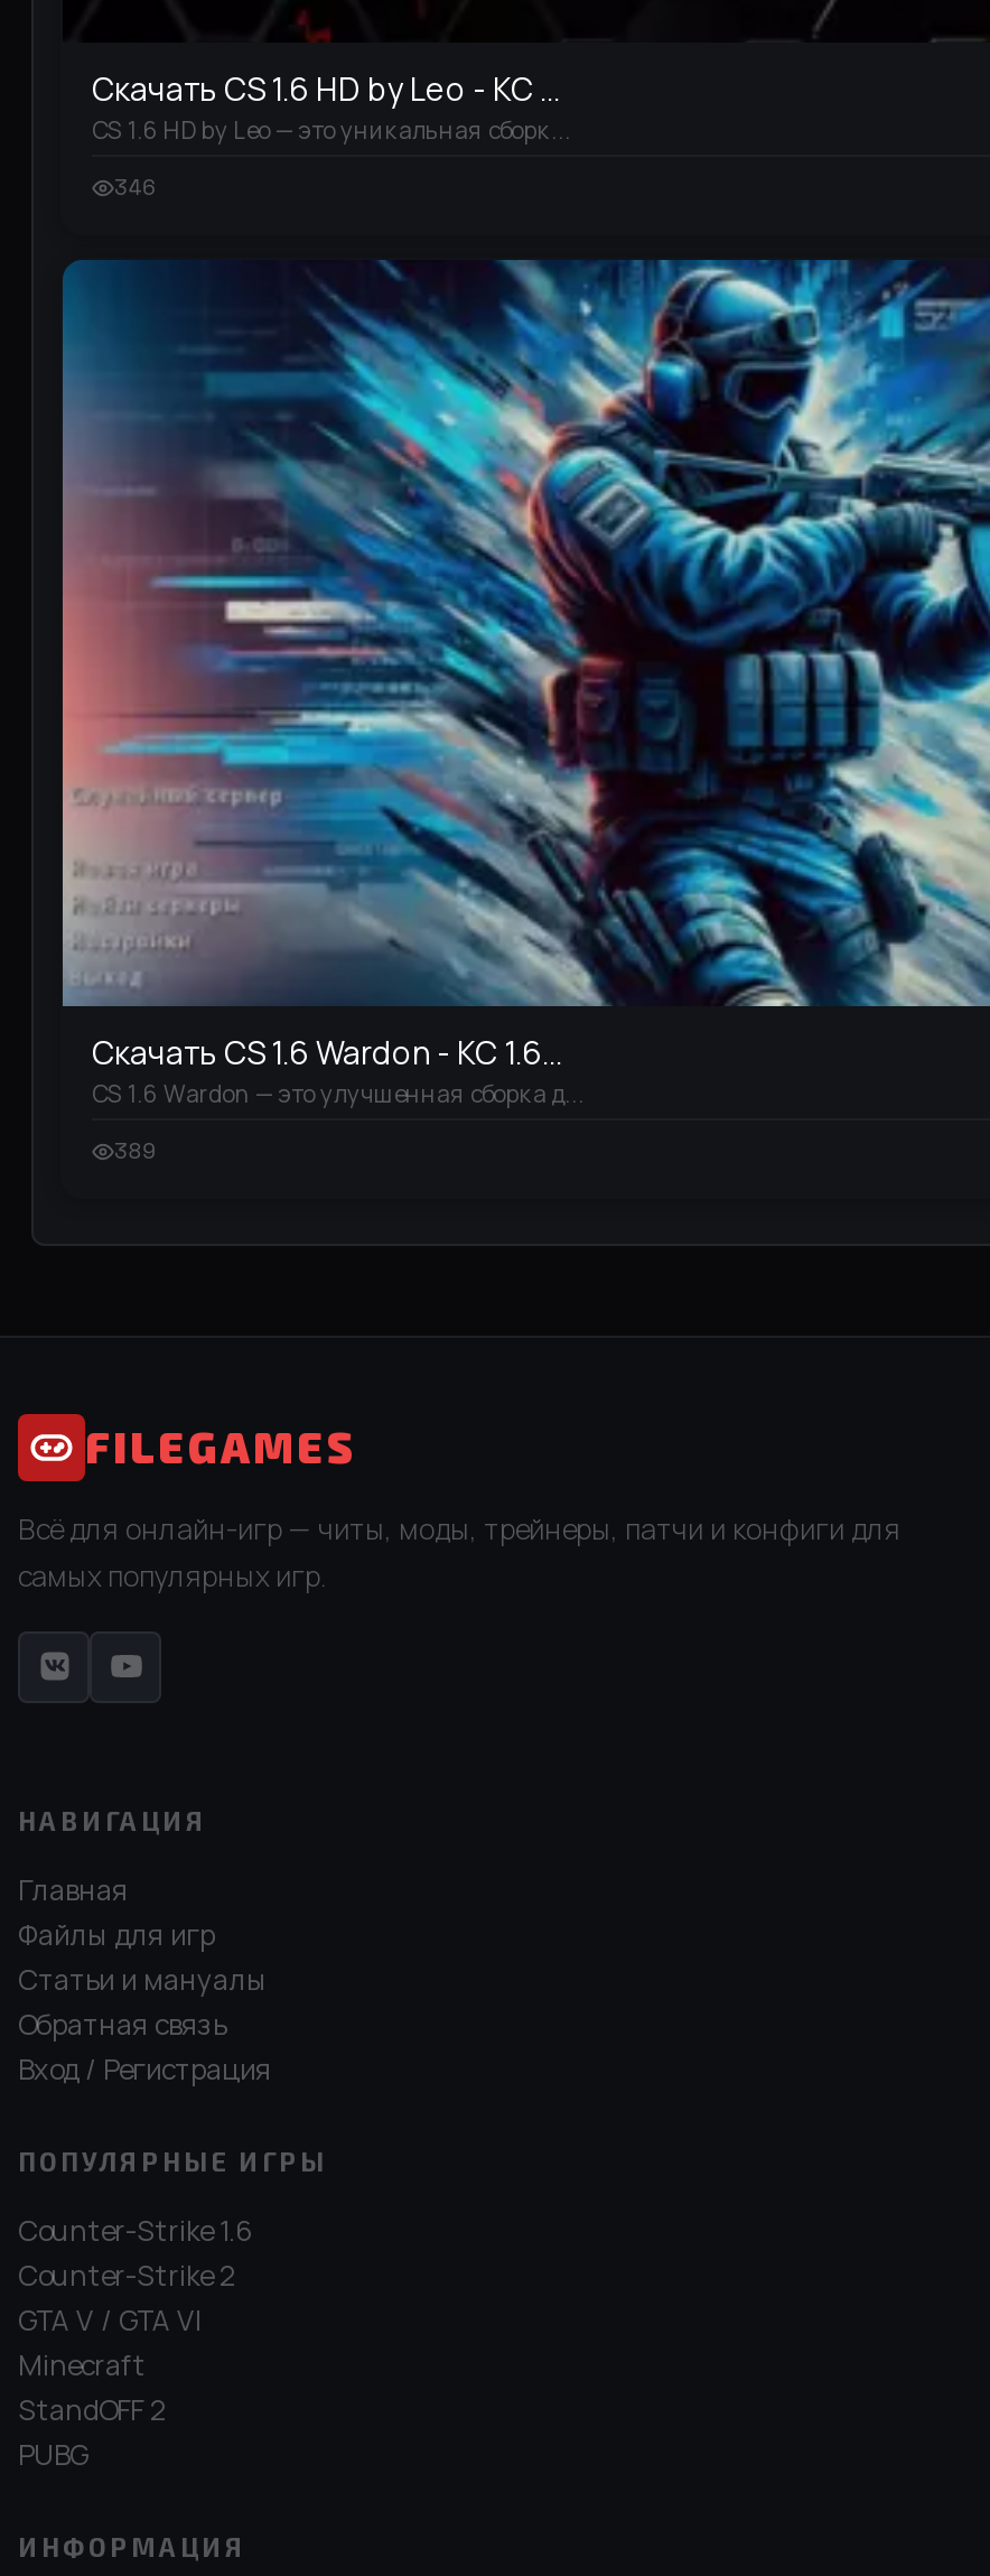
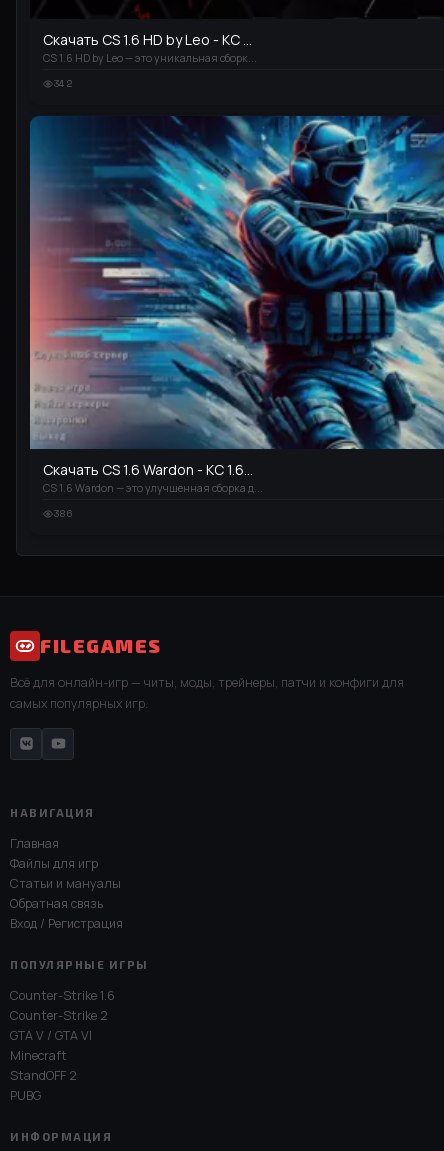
- 346
+ 342

- 389
+ 386
